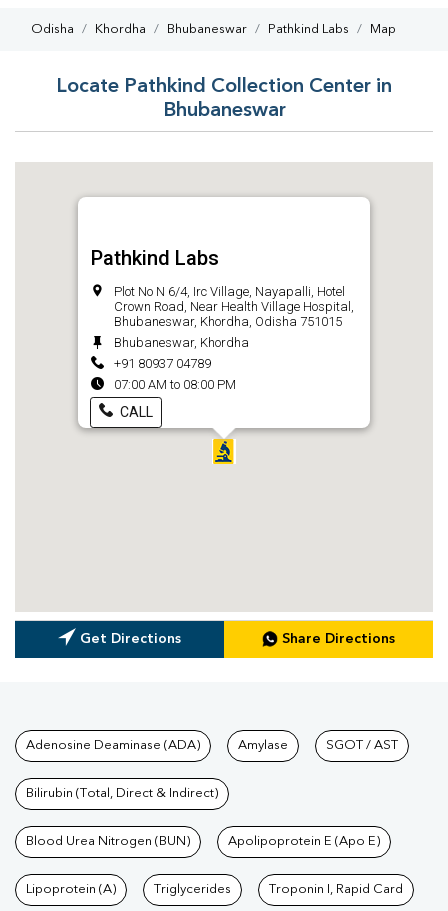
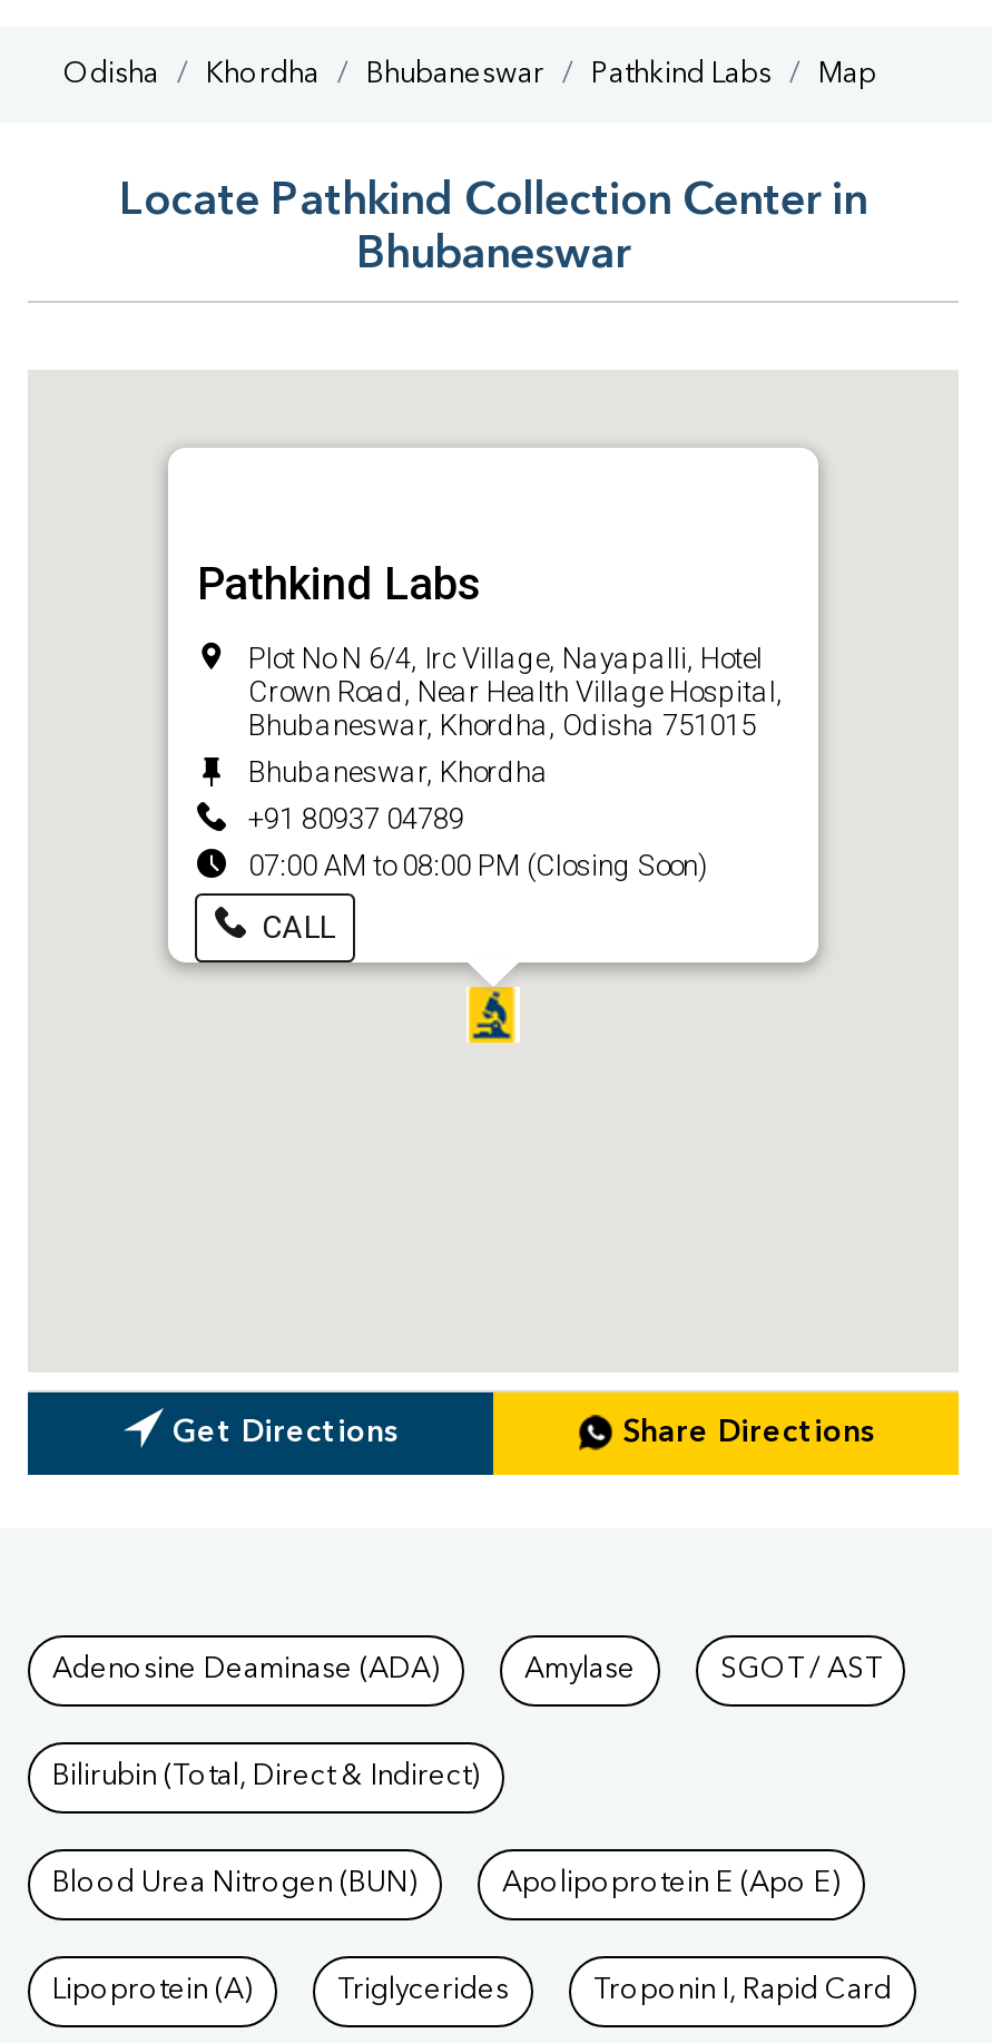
- 07:00 AM to 08:00 PM
+ 07:00 AM to 08:00 PM (Closing Soon)
